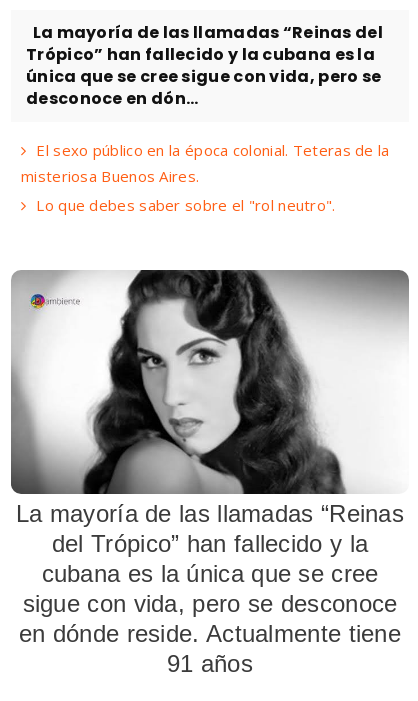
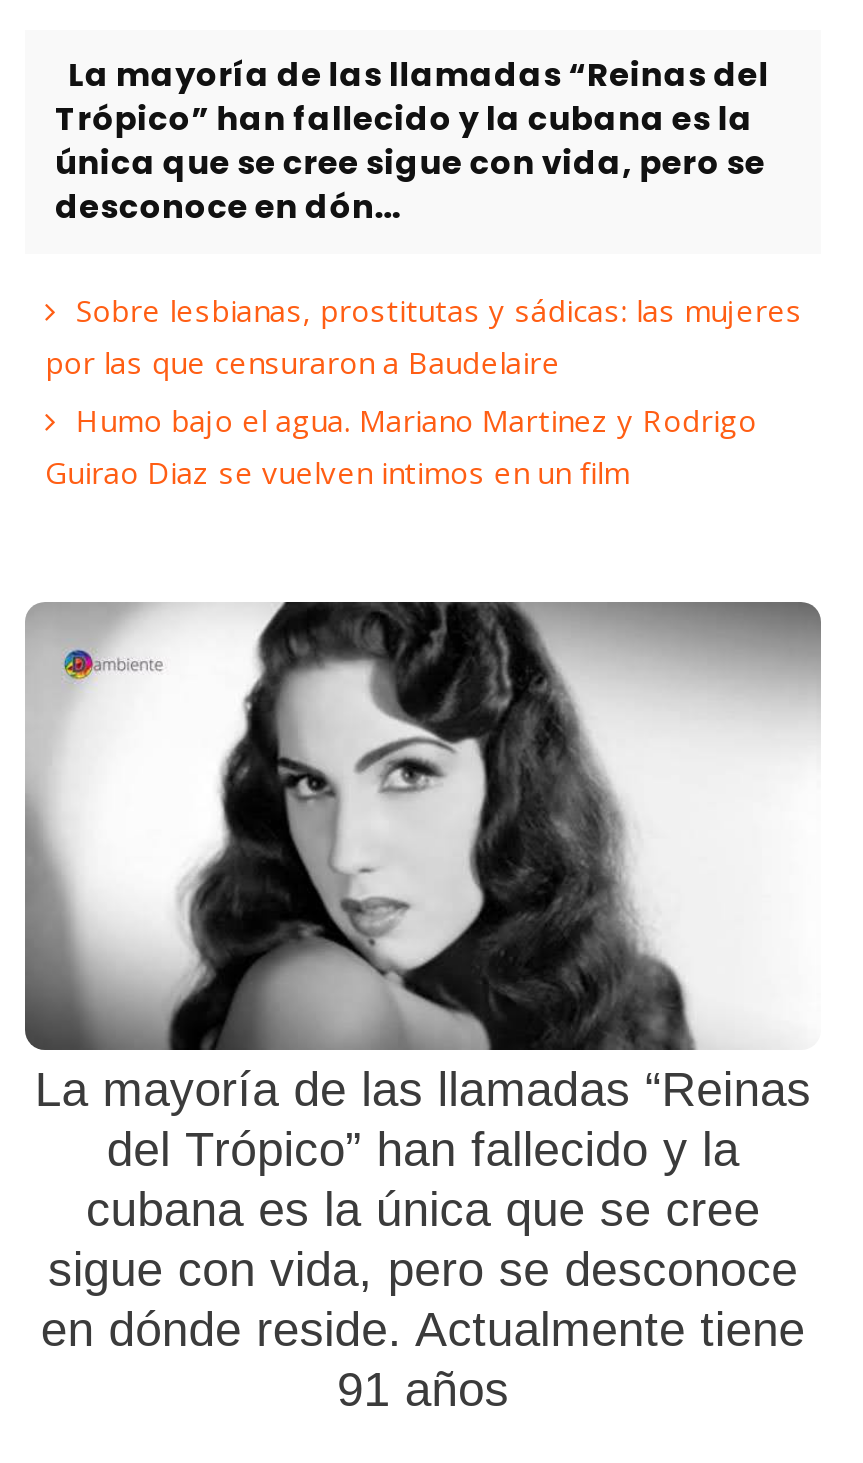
- El sexo público en la época colonial. Teteras de la
- misteriosa Buenos Aires.
- Lo que debes saber sobre el "rol neutro".
+ Sobre lesbianas, prostitutas y sádicas: las mujeres
+ por las que censuraron a Baudelaire
+ Humo bajo el agua. Mariano Martinez y Rodrigo
+ Guirao Diaz se vuelven intimos en un film
